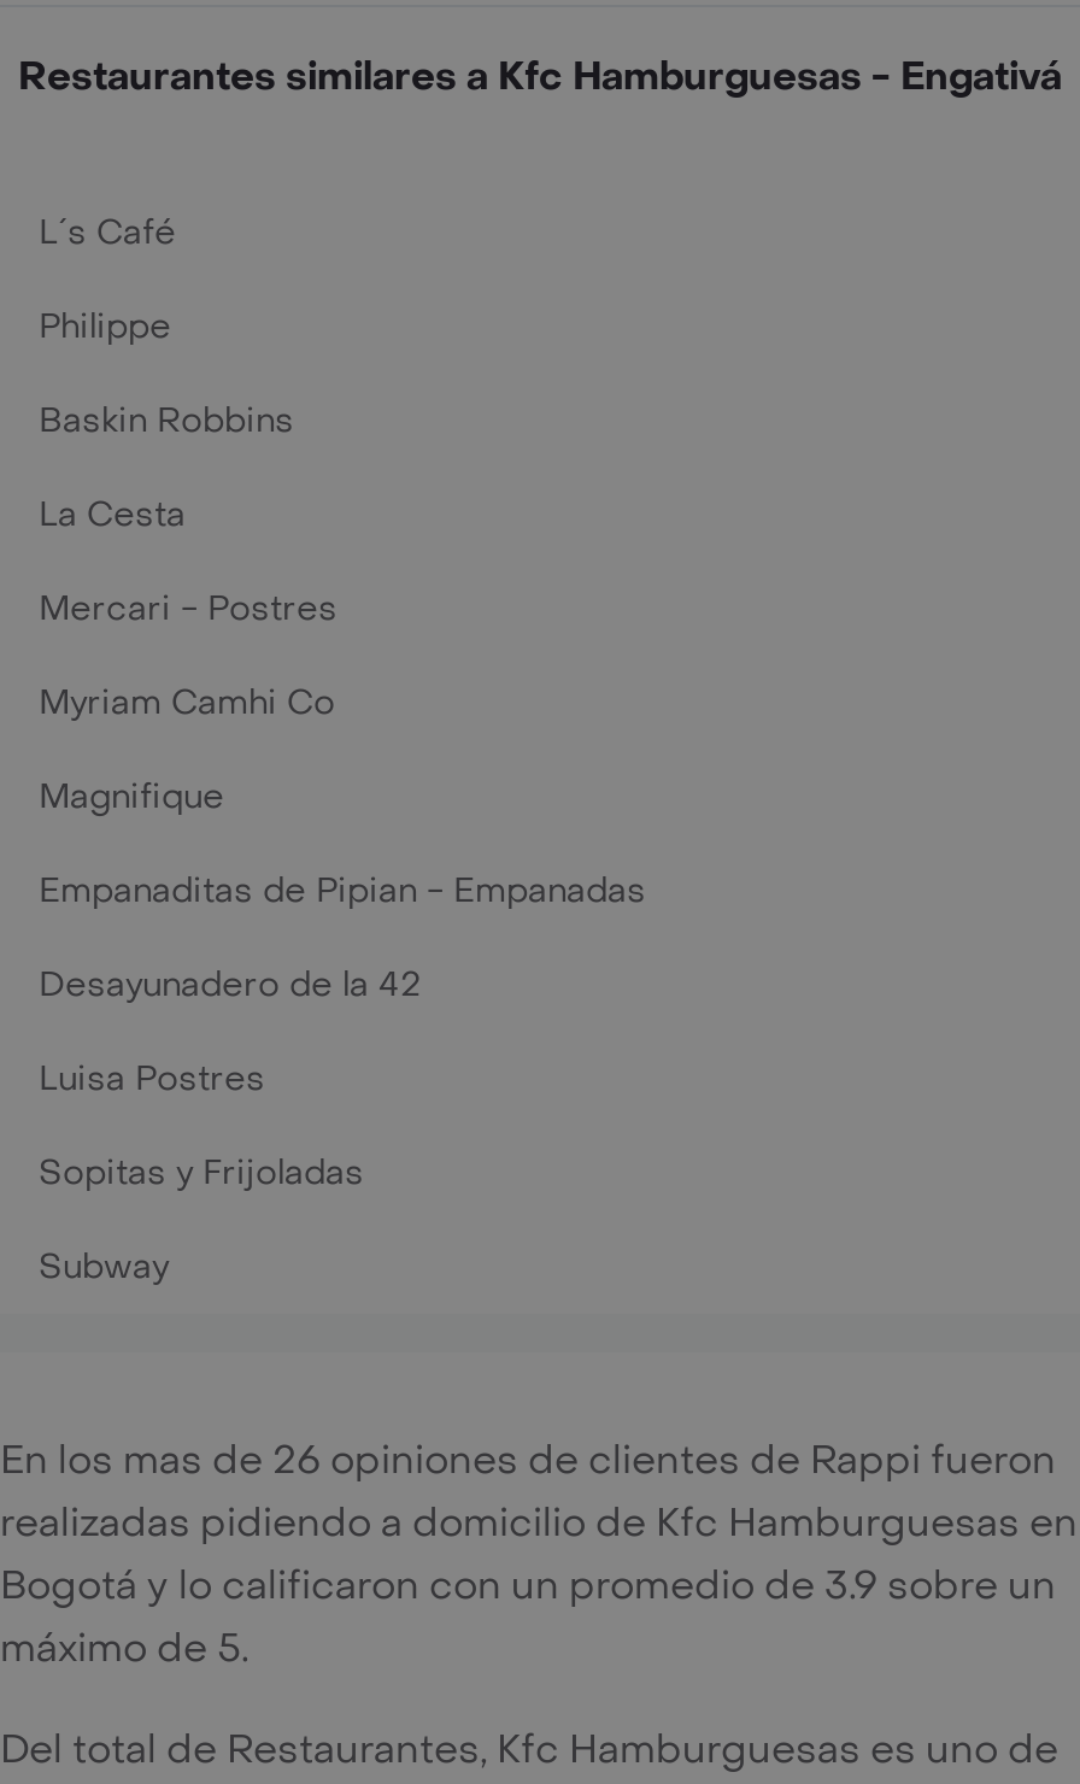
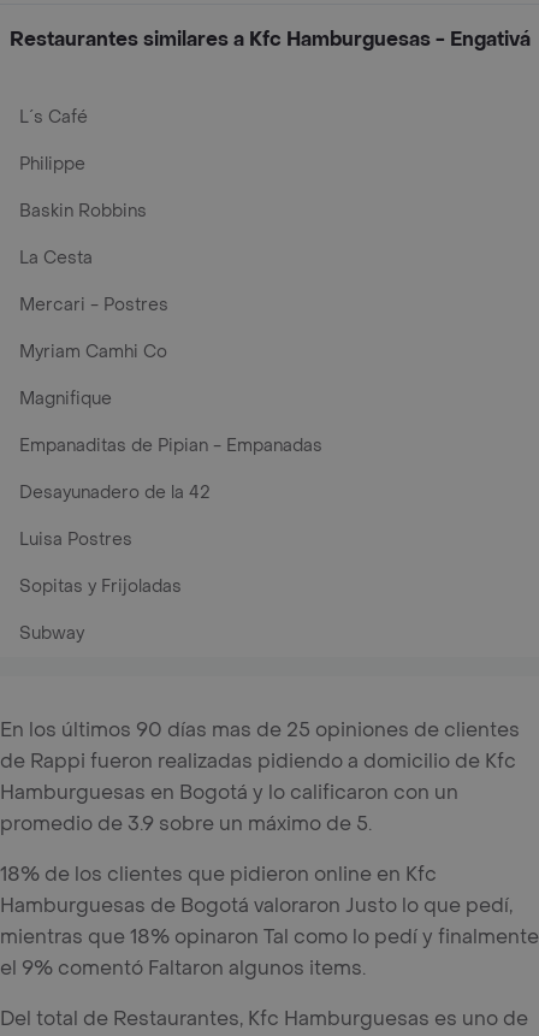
- En los mas de 26 opiniones de clientes de Rappi fueron
- realizadas pidiendo a domicilio de Kfc Hamburguesas en
- Bogotá y lo calificaron con un promedio de 3.9 sobre un
- máximo de 5.
+ En los últimos 90 días mas de 25 opiniones de clientes
+ de Rappi fueron realizadas pidiendo a domicilio de Kfc
+ Hamburguesas en Bogotá y lo calificaron con un
+ promedio de 3.9 sobre un máximo de 5.
+ 18% de los clientes que pidieron online en Kfc
+ Hamburguesas de Bogotá valoraron Justo lo que pedí,
+ mientras que 18% opinaron Tal como lo pedí y finalmente
+ el 9% comentó Faltaron algunos items.
